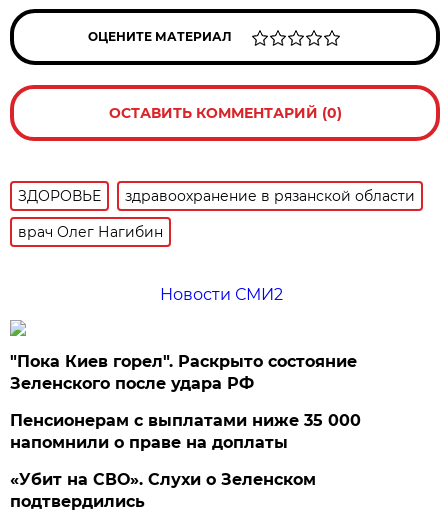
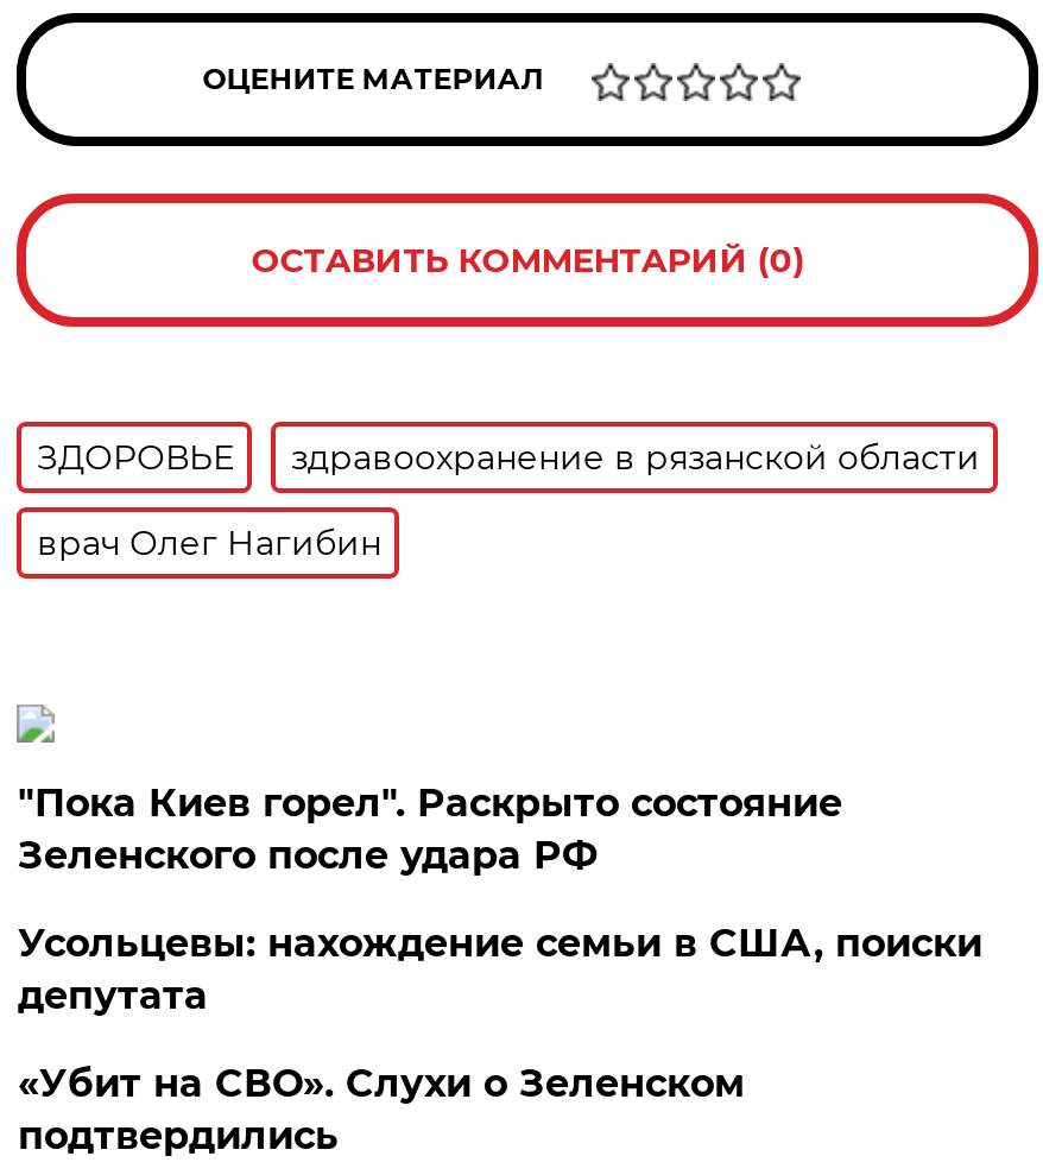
- Новости СМИ2

- Пенсионерам с выплатами ниже 35 000
- напомнили о праве на доплаты
+ Усольцевы: нахождение семьи в США, поиски
+ депутата
